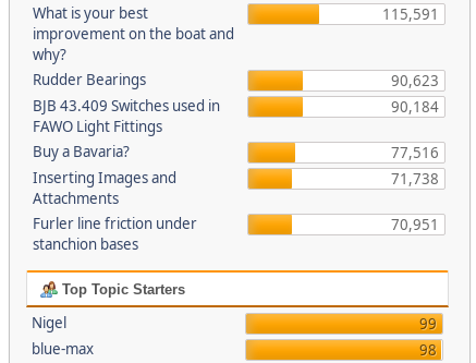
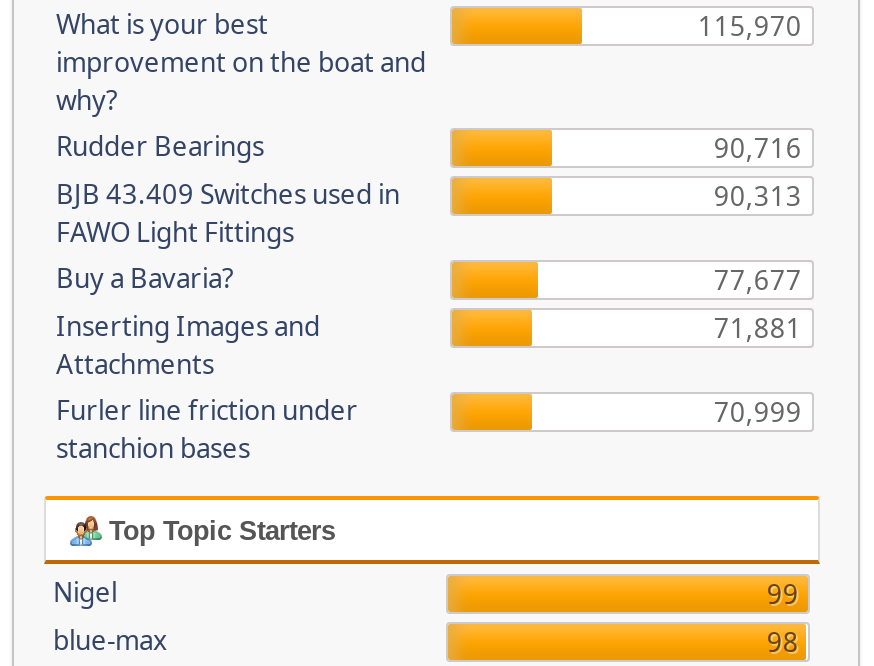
- 115,591
+ 115,970

- 90,623
+ 90,716

- 90,184
+ 90,313

- 77,516
+ 77,677

- 71,738
+ 71,881

- 70,951
+ 70,999
